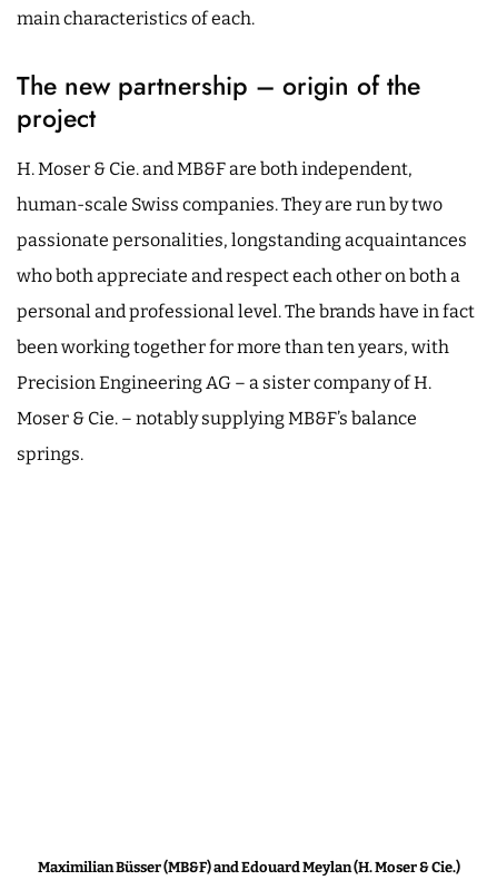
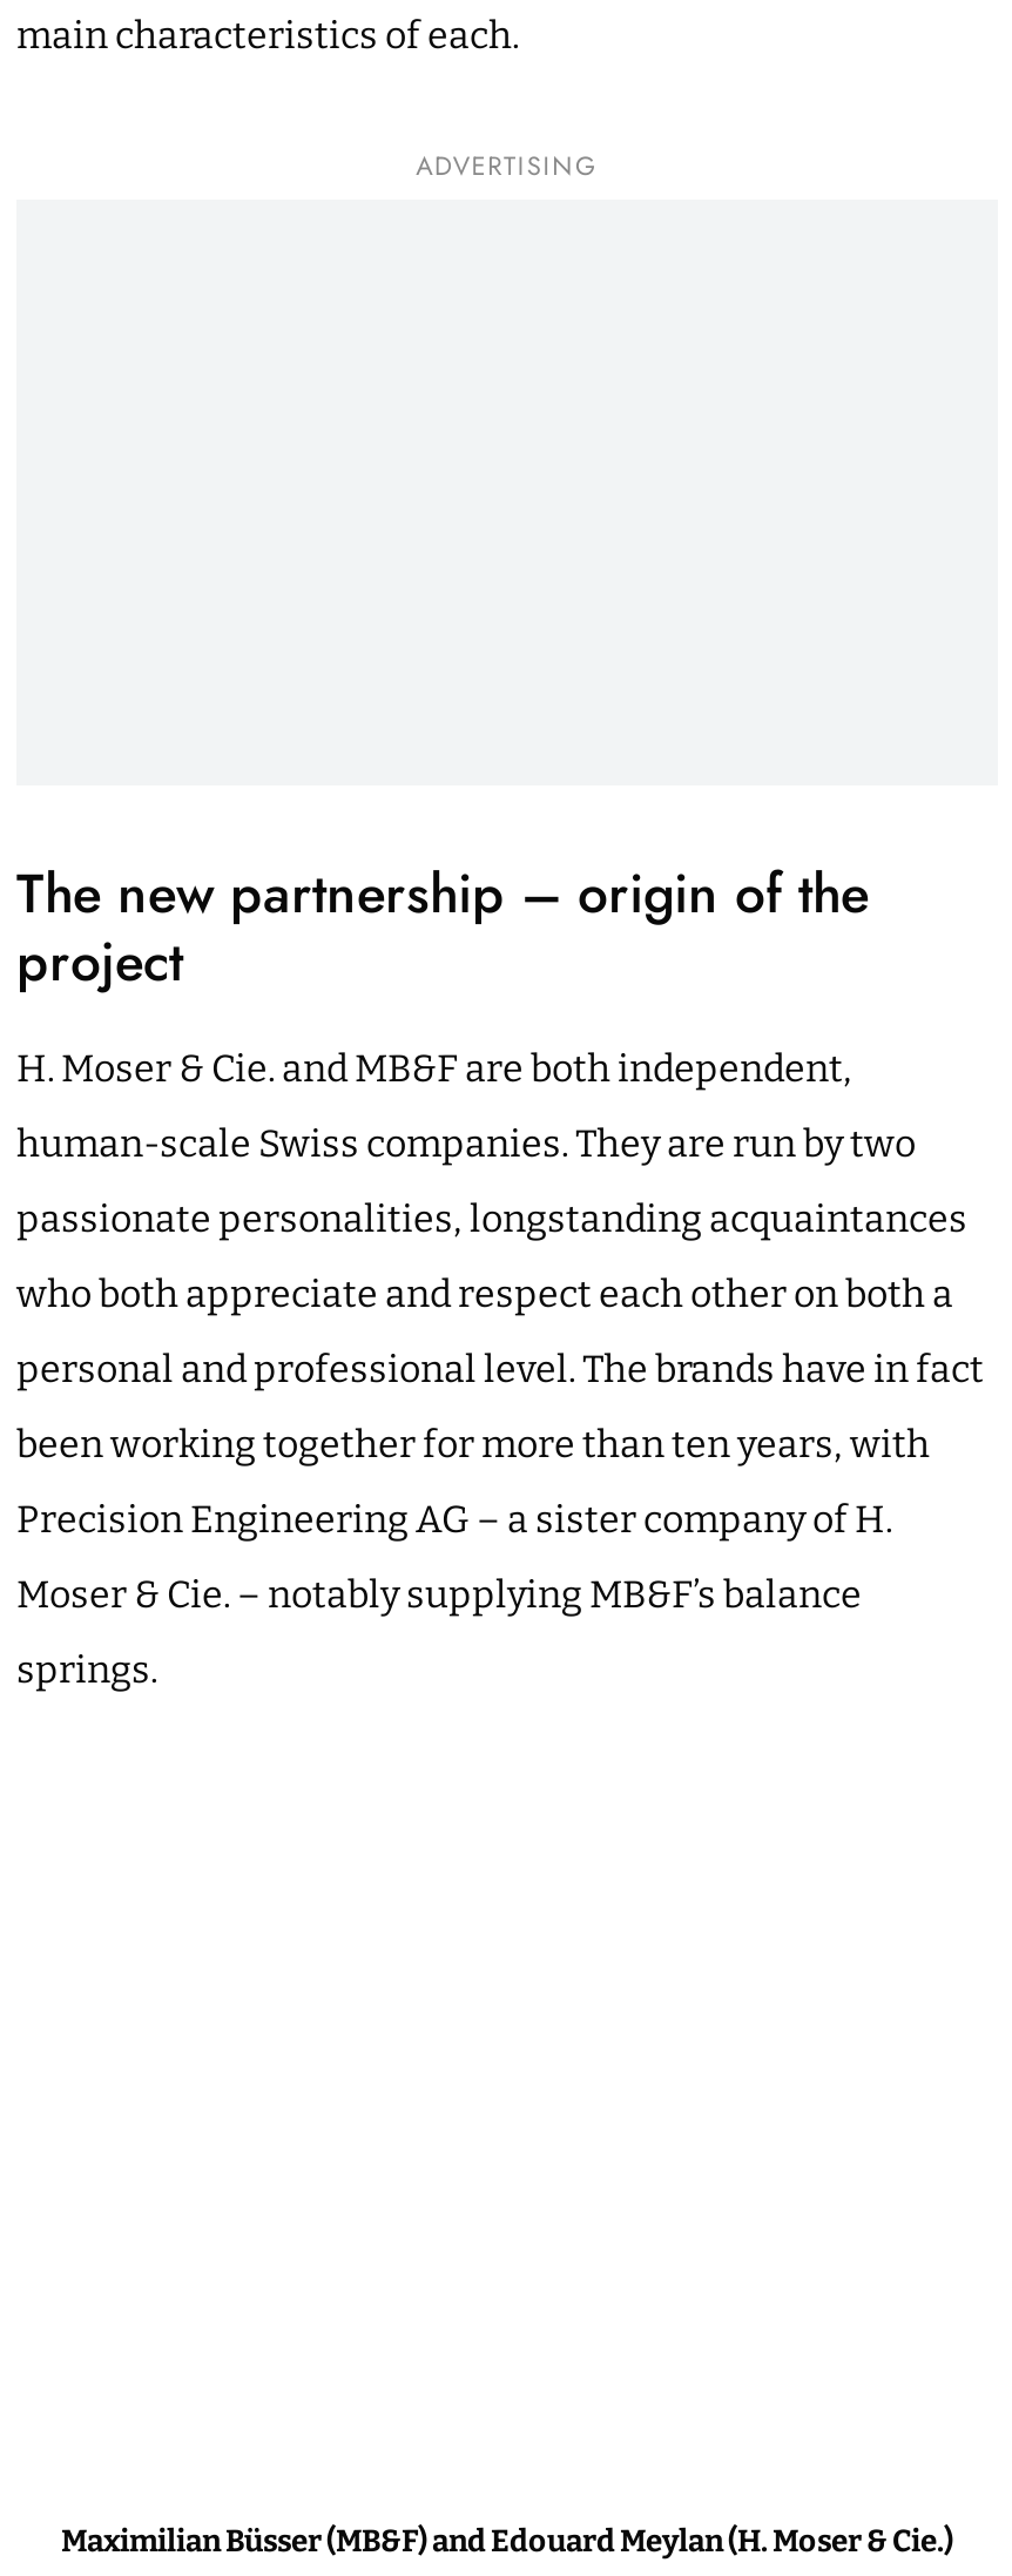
+ ADVERTISING
